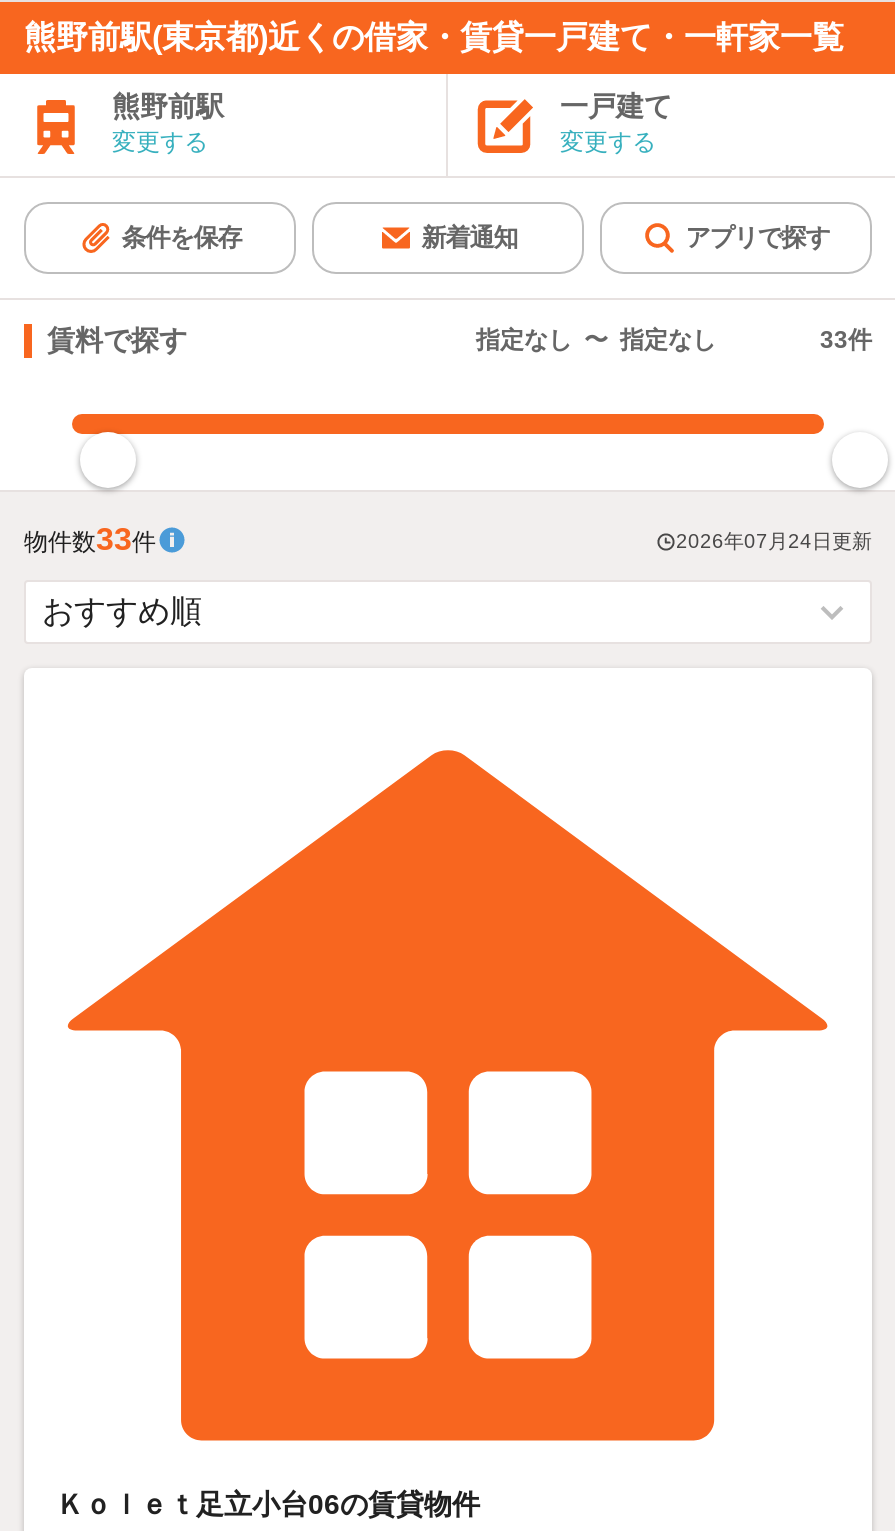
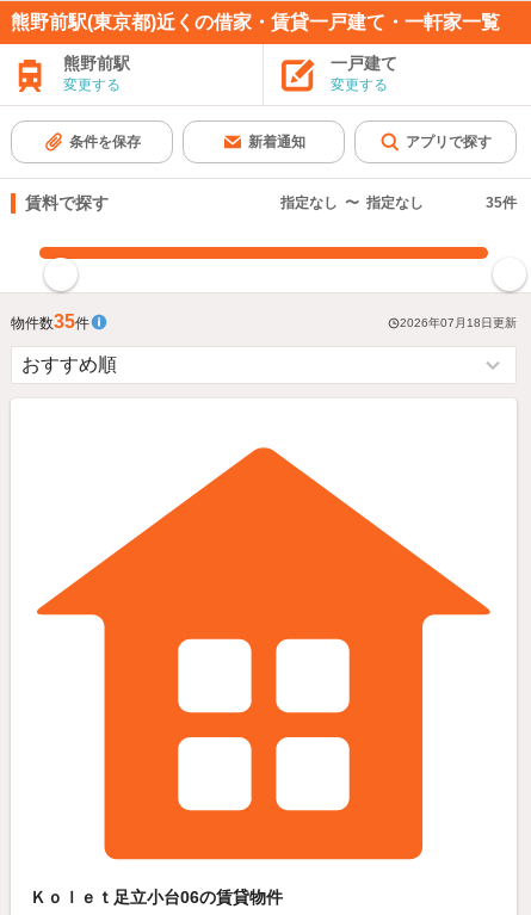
- 33件
+ 35件

- 物件数33件
+ 物件数35件

- 2026年07月24日更新
+ 2026年07月18日更新
